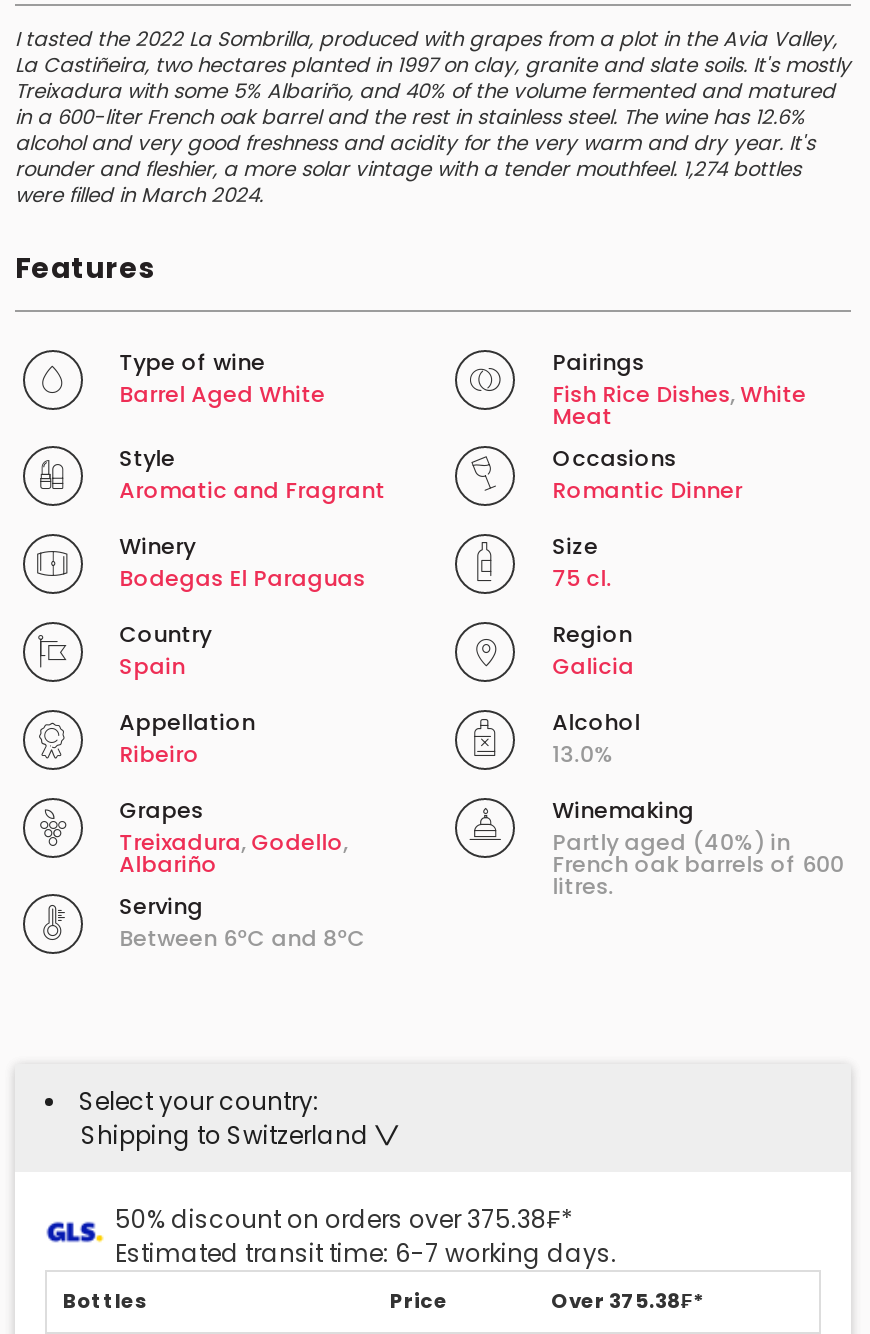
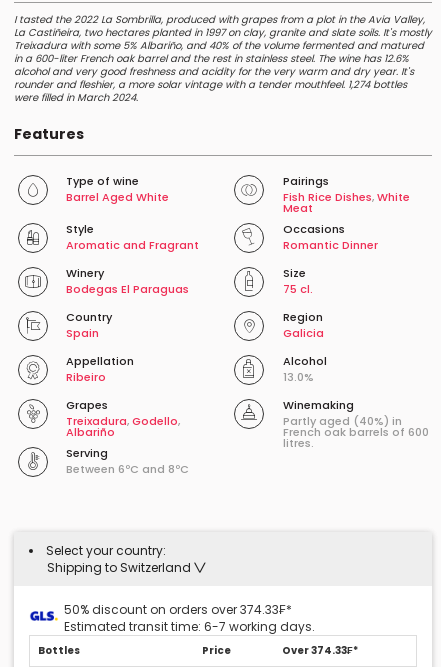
- 50% discount on orders over 375.38₣*
+ 50% discount on orders over 374.33₣*

- Over 375.38₣*
+ Over 374.33₣*
